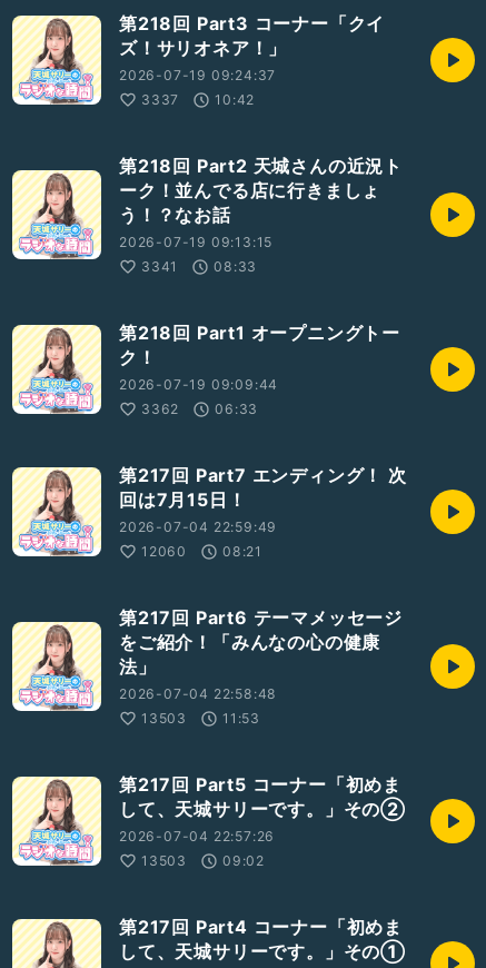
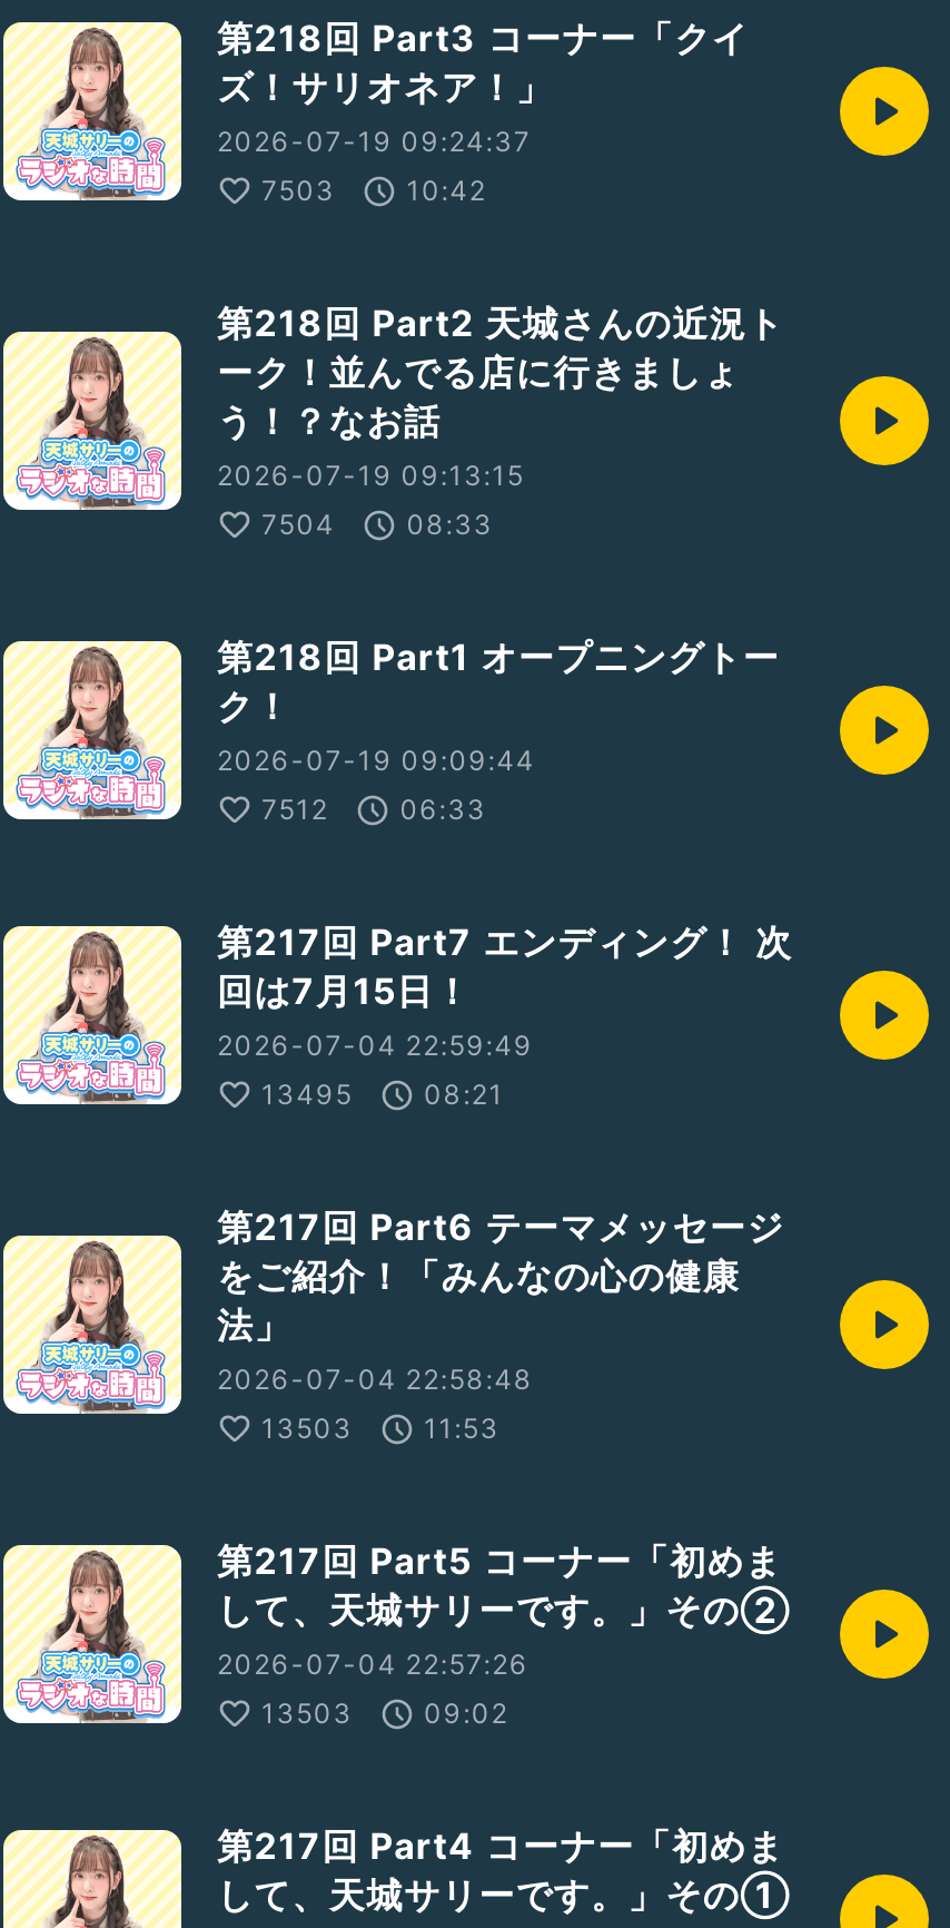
- 3337
+ 7503

- 3341
+ 7504

- 3362
+ 7512

- 12060
+ 13495
